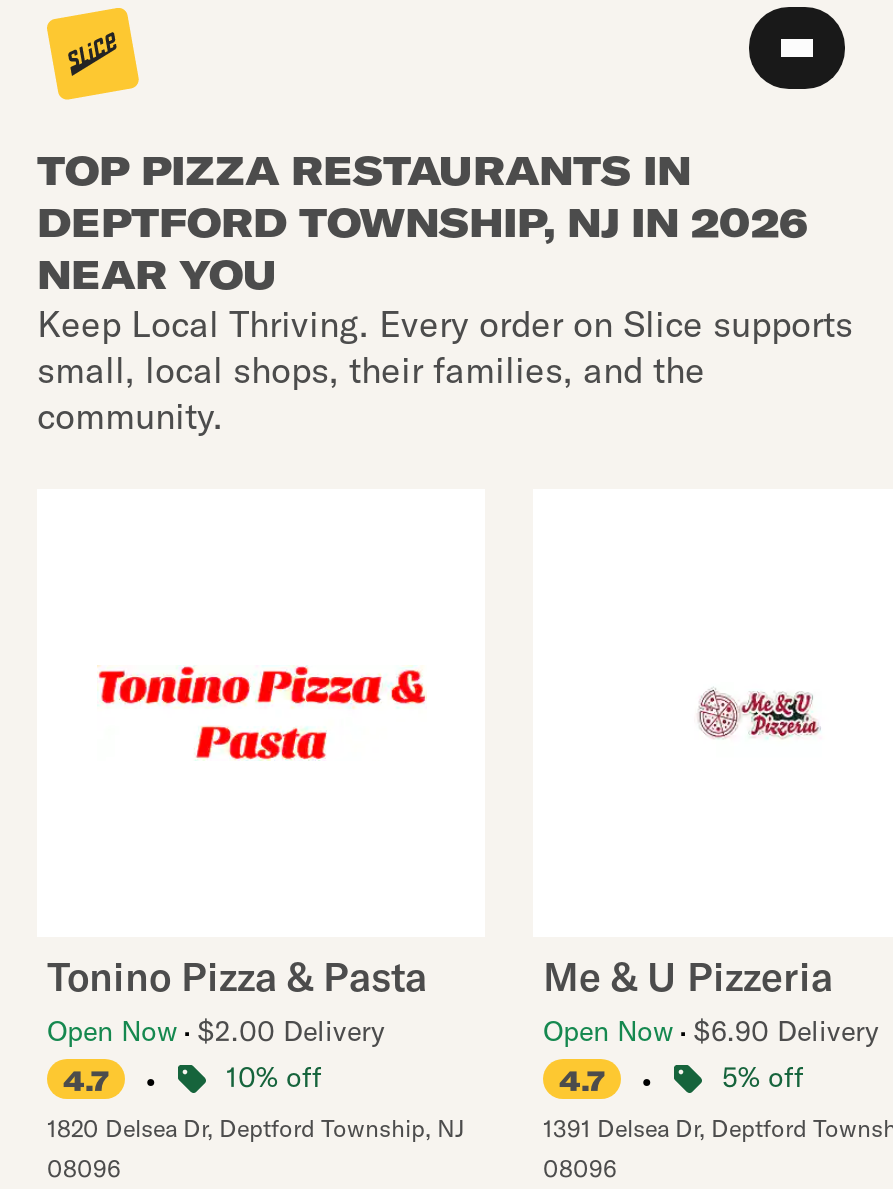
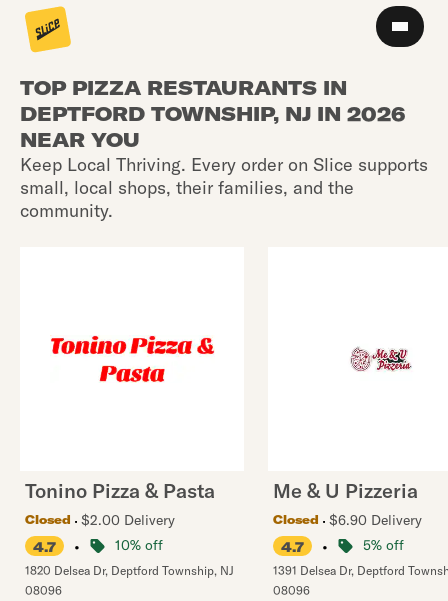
- Open Now $2.00 Delivery
+ Closed
+ $2.00 Delivery

- Open Now $6.90 Delivery
+ Closed
+ $6.90 Delivery
